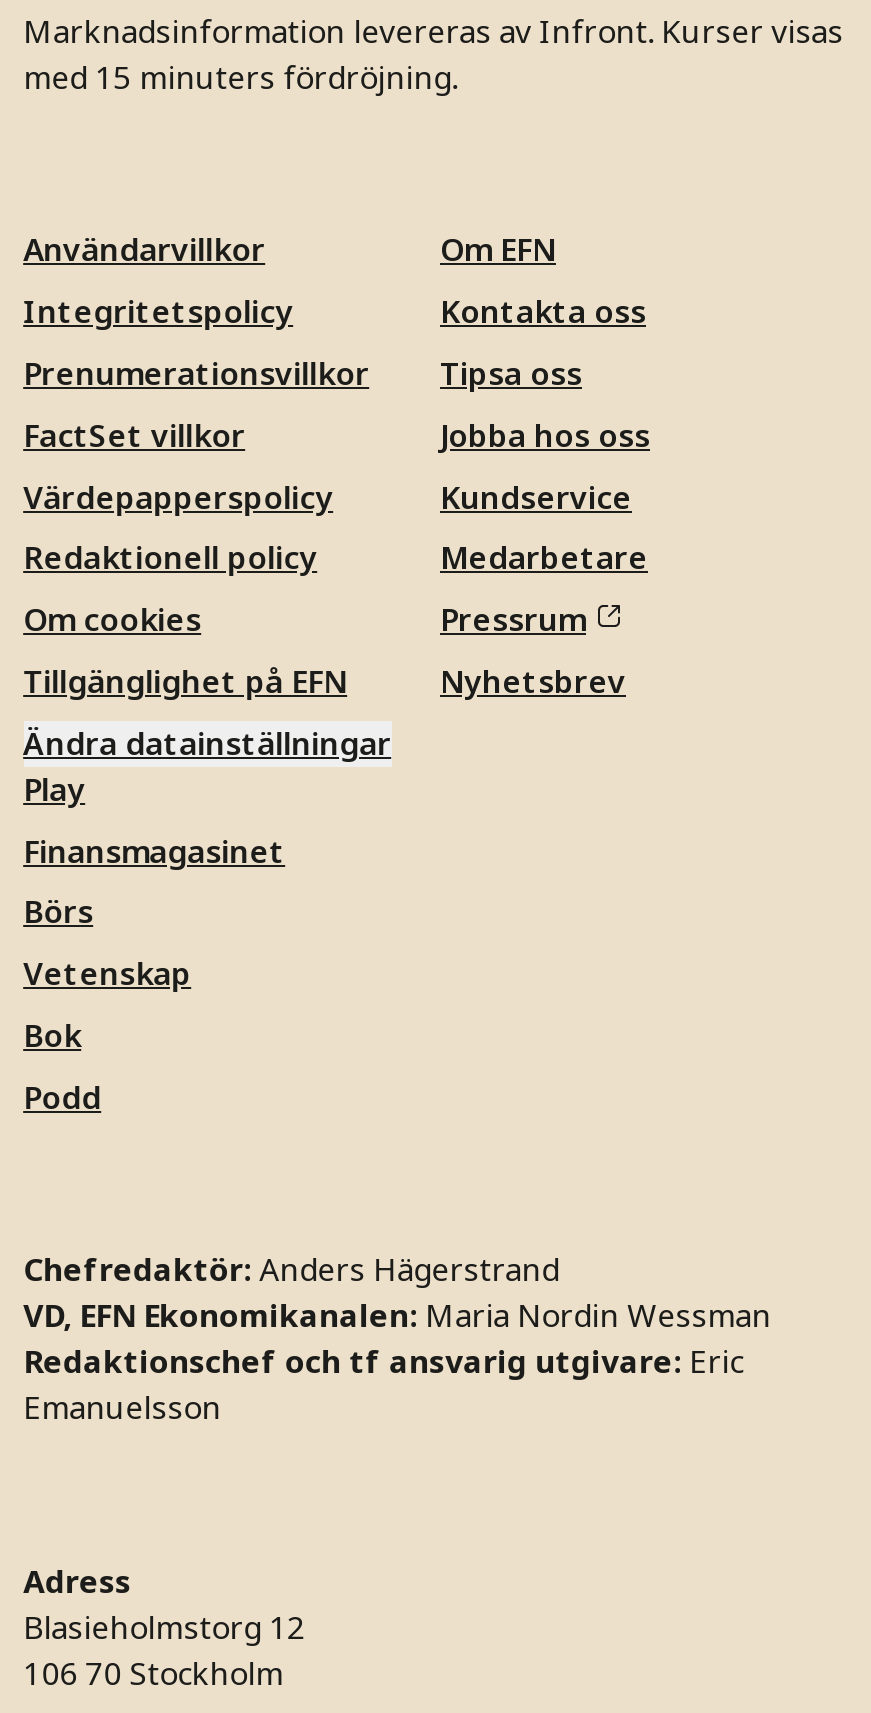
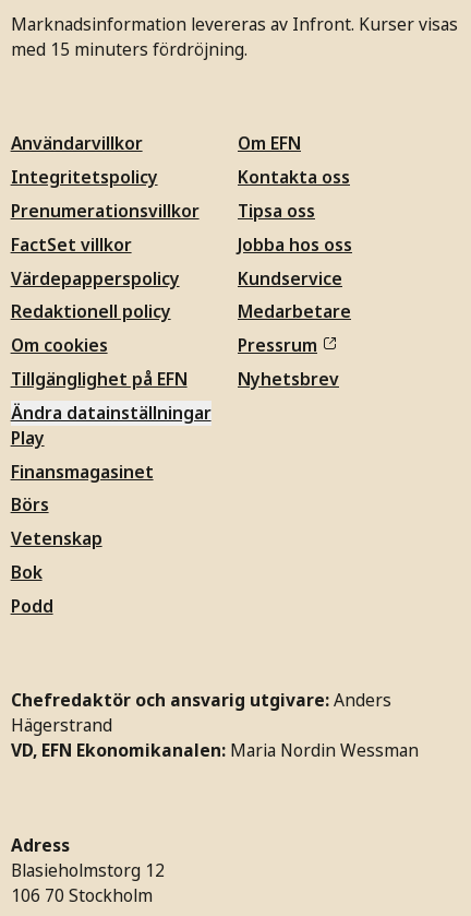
- Chefredaktör: Anders Hägerstrand
+ Chefredaktör och ansvarig utgivare: Anders
+ Hägerstrand

moved down: VD, EFN Ekonomikanalen: Maria Nordin Wessman

- Redaktionschef och tf ansvarig utgivare: Eric
- Emanuelsson
